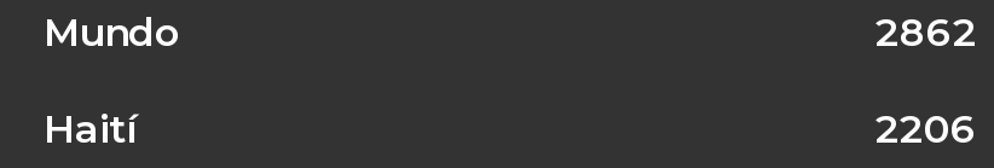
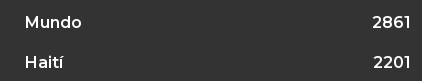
- 2862
+ 2861

- 2206
+ 2201
